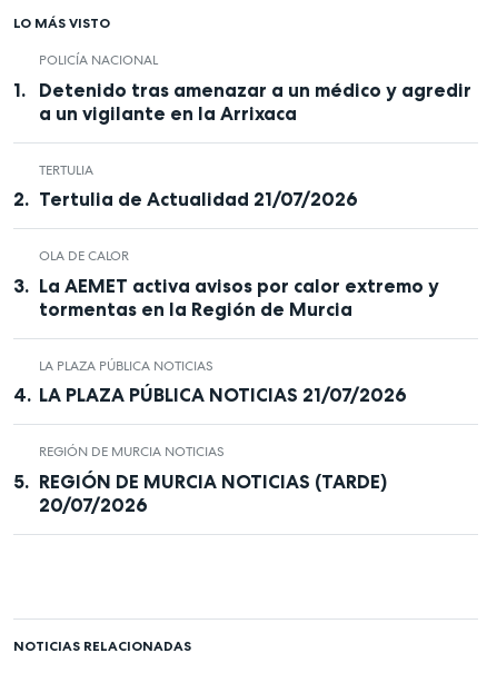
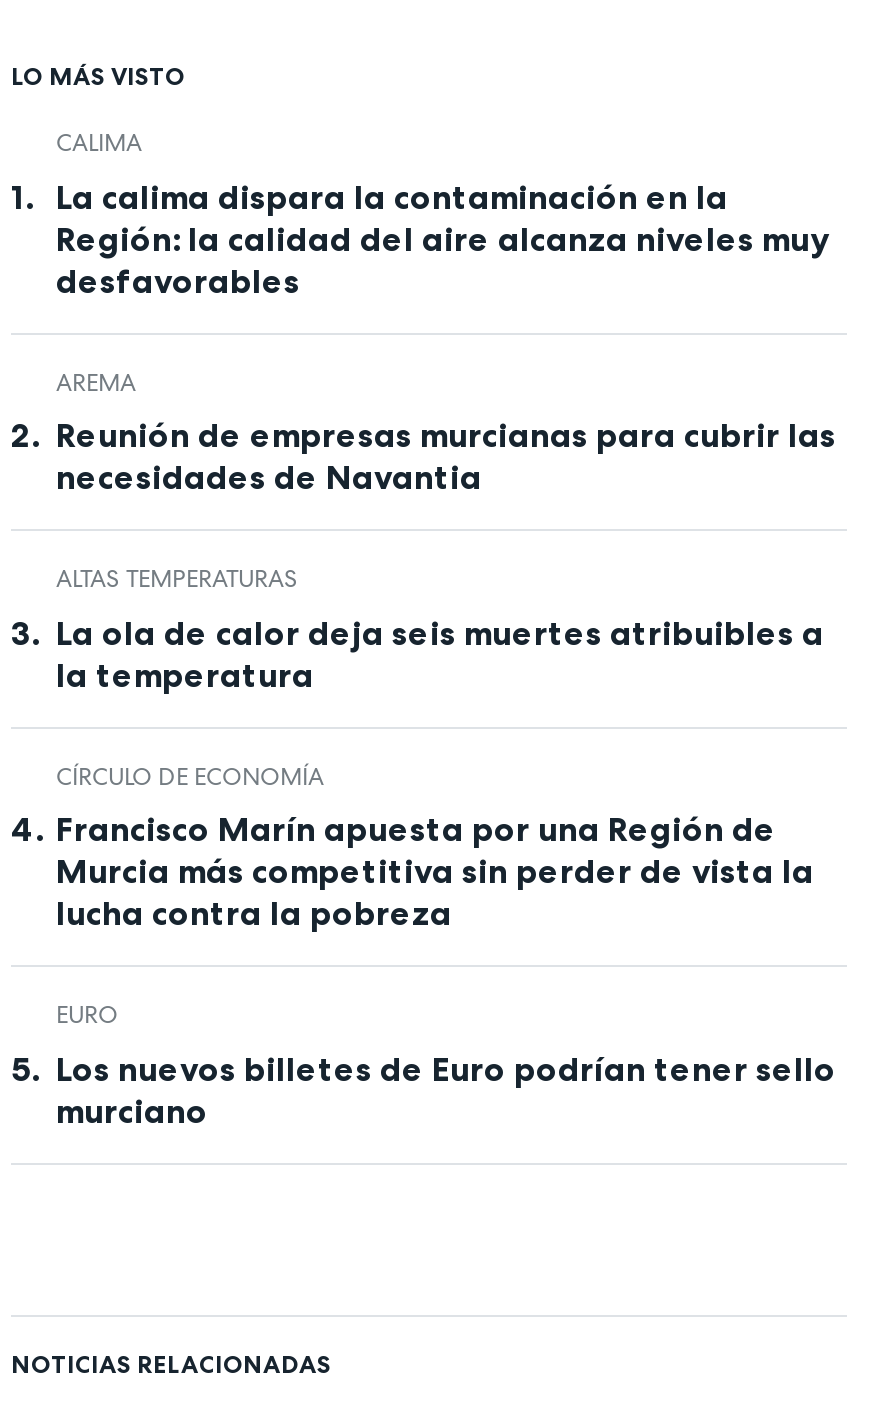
- POLICÍA NACIONAL
- Detenido tras amenazar a un médico y agredir
- a un vigilante en la Arrixaca
+ CALIMA
+ La calima dispara la contaminación en la
+ Región: la calidad del aire alcanza niveles muy
+ desfavorables

- TERTULIA
- Tertulia de Actualidad 21/07/2026
+ AREMA
+ Reunión de empresas murcianas para cubrir las
+ necesidades de Navantia

- OLA DE CALOR
- La AEMET activa avisos por calor extremo y
- tormentas en la Región de Murcia
+ ALTAS TEMPERATURAS
+ La ola de calor deja seis muertes atribuibles a
+ la temperatura

- LA PLAZA PÚBLICA NOTICIAS
- LA PLAZA PÚBLICA NOTICIAS 21/07/2026
+ CÍRCULO DE ECONOMÍA
+ Francisco Marín apuesta por una Región de
+ Murcia más competitiva sin perder de vista la
+ lucha contra la pobreza

- REGIÓN DE MURCIA NOTICIAS
- REGIÓN DE MURCIA NOTICIAS (TARDE)
- 20/07/2026
+ EURO
+ Los nuevos billetes de Euro podrían tener sello
+ murciano
